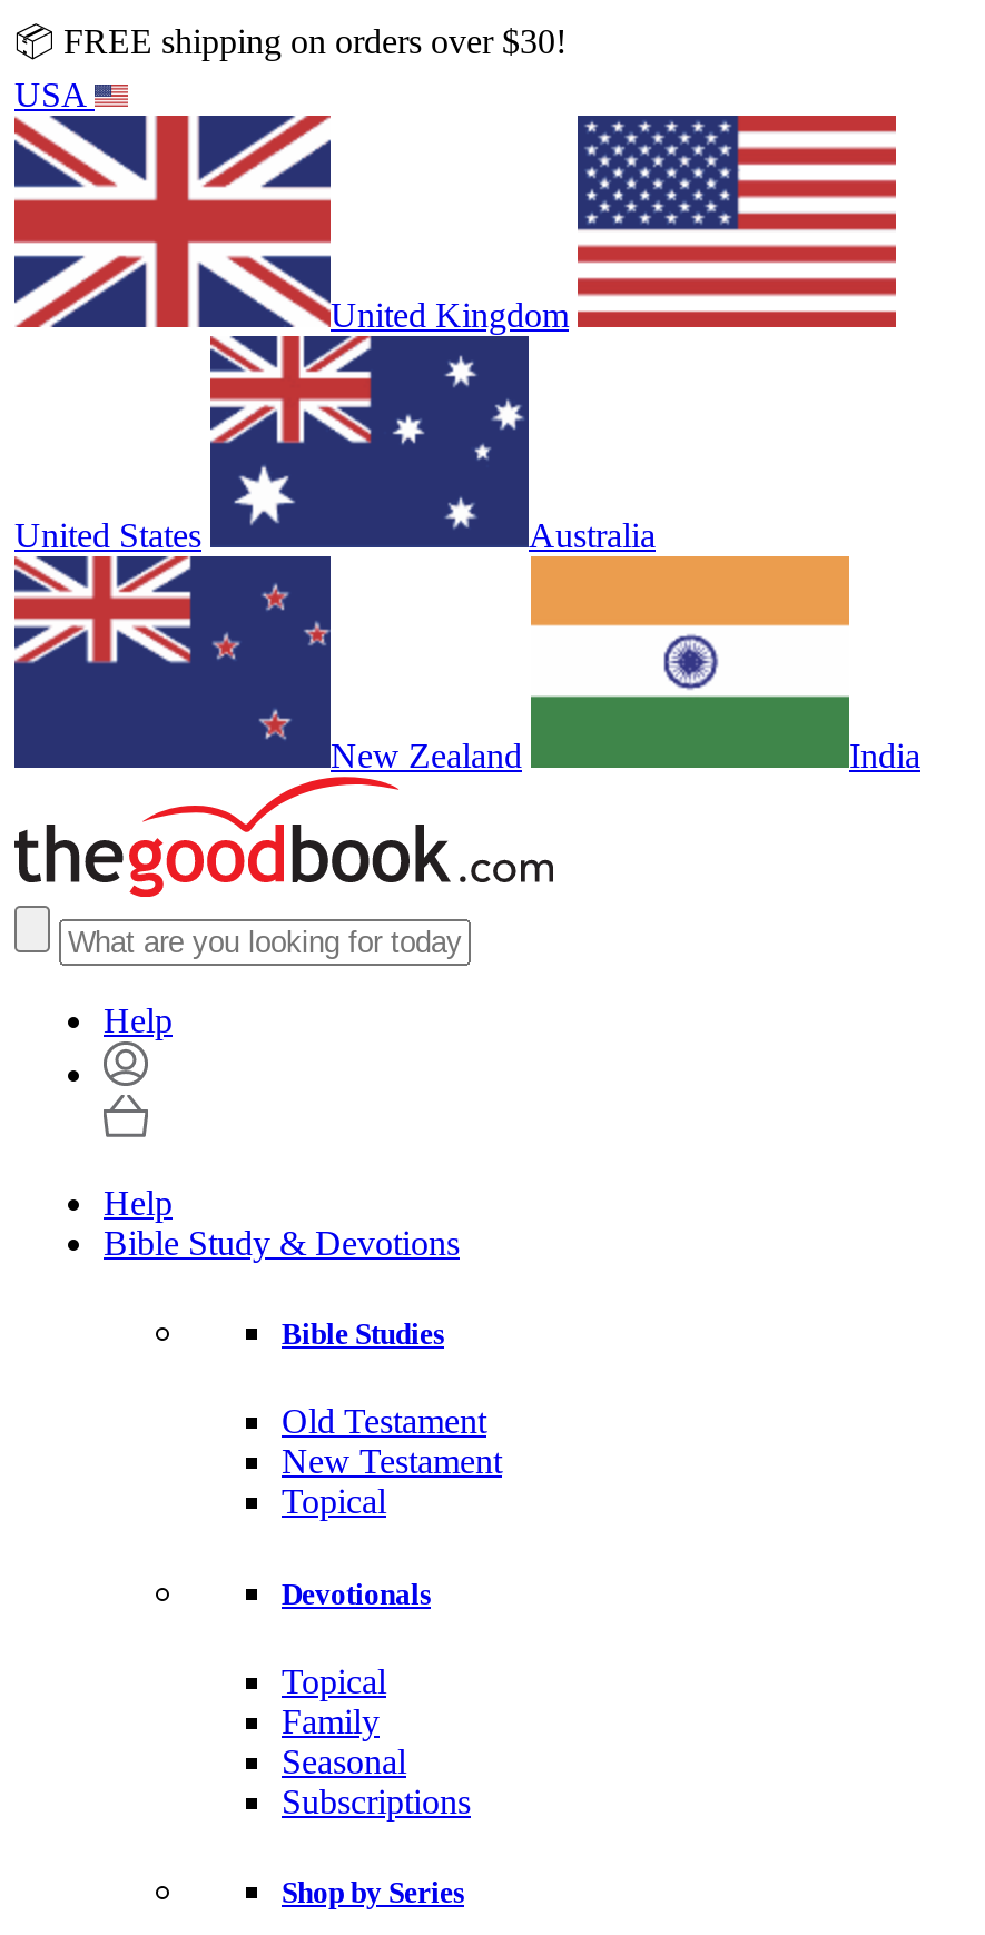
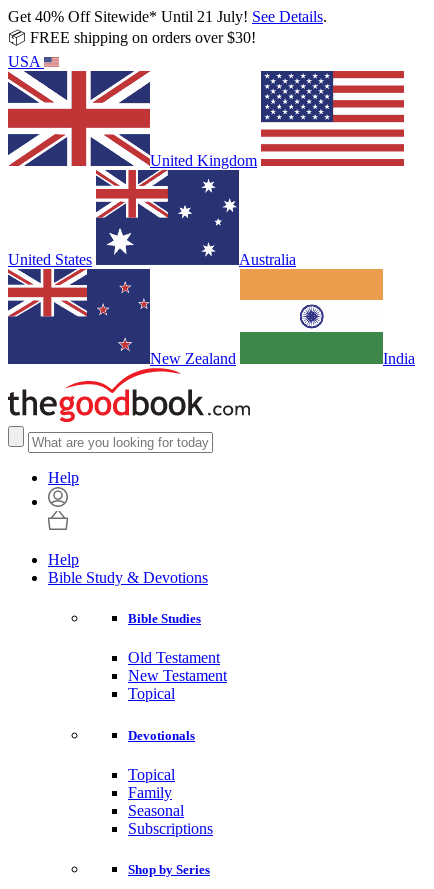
+ Get 40% Off Sitewide* Until 21 July! See Details.
